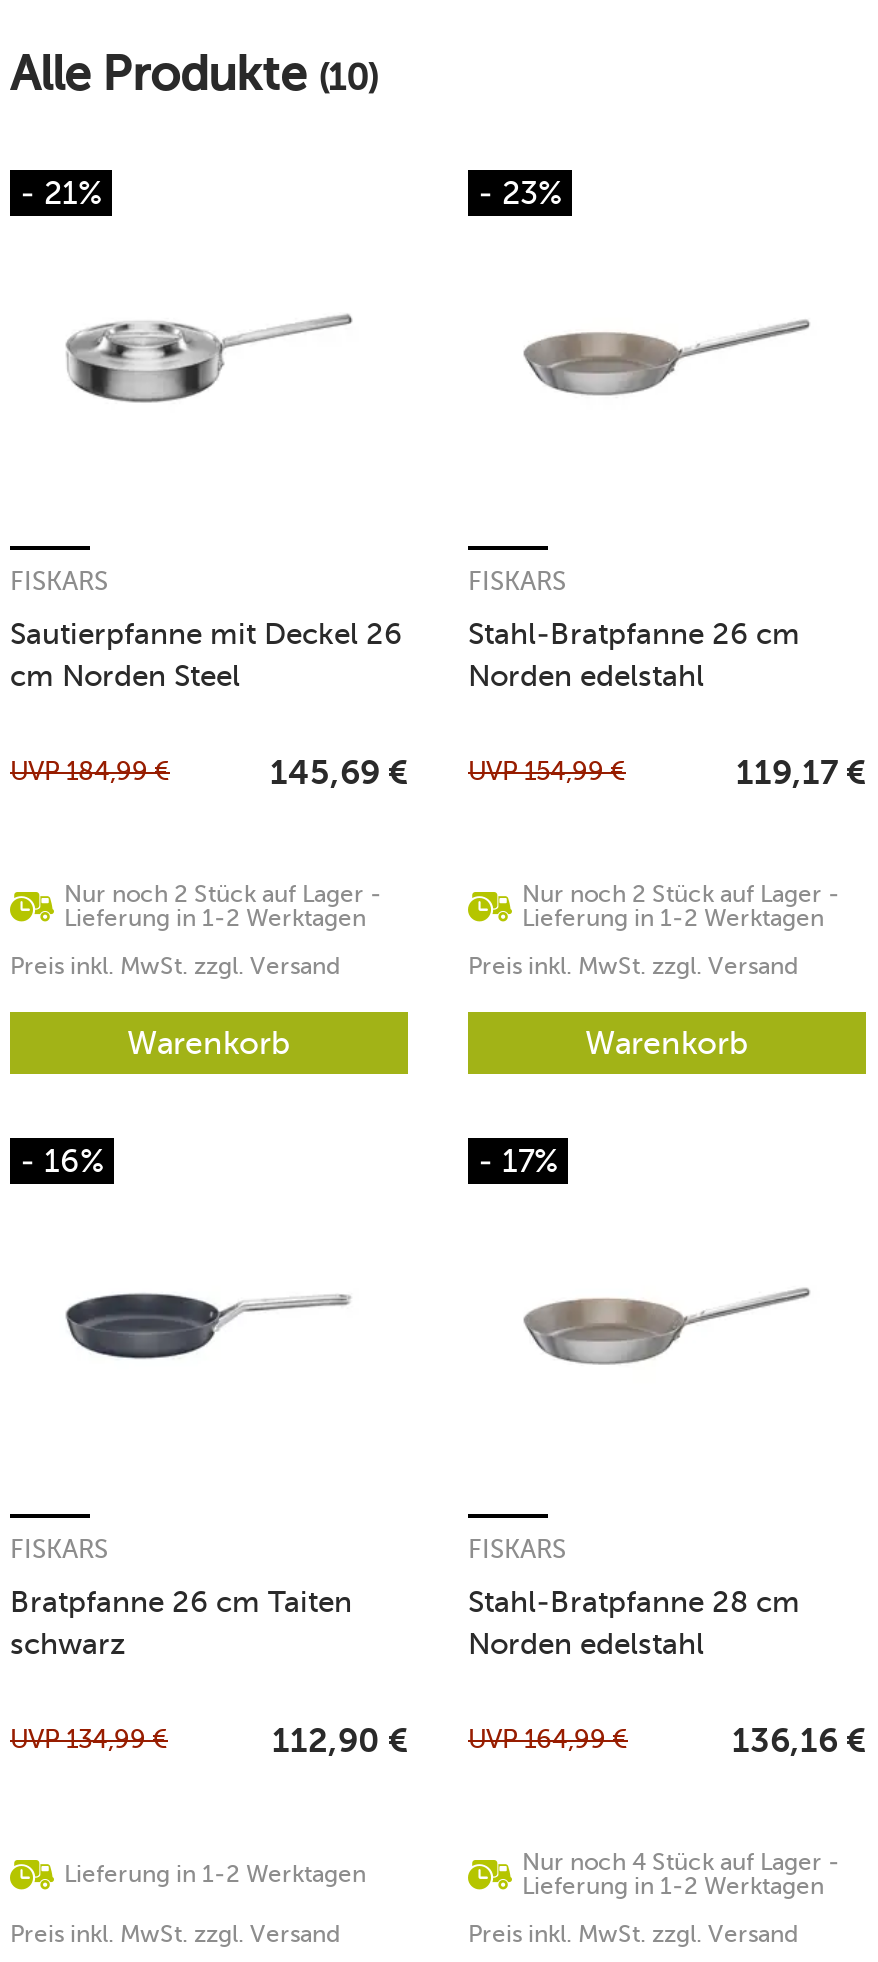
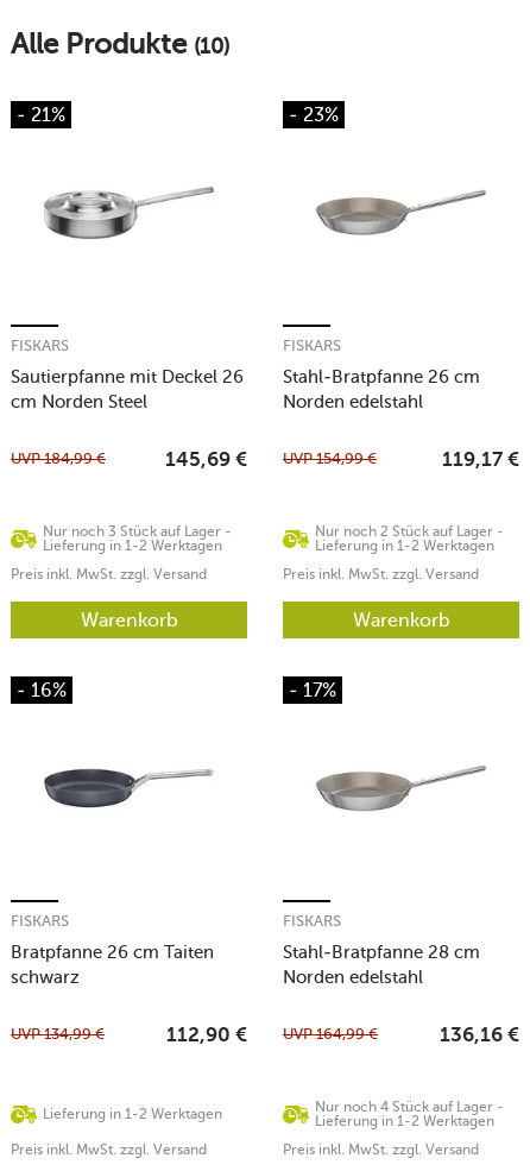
- Nur noch 2 Stück auf Lager -
+ Nur noch 3 Stück auf Lager -
